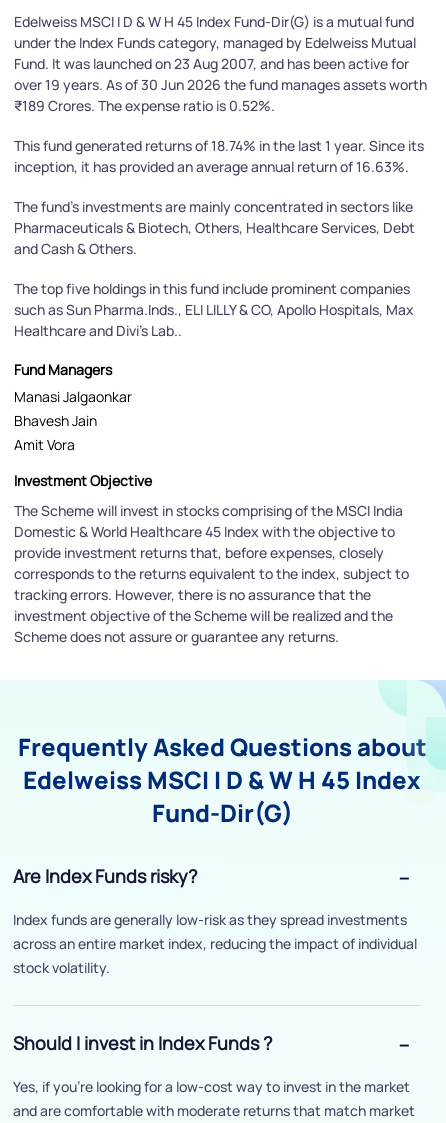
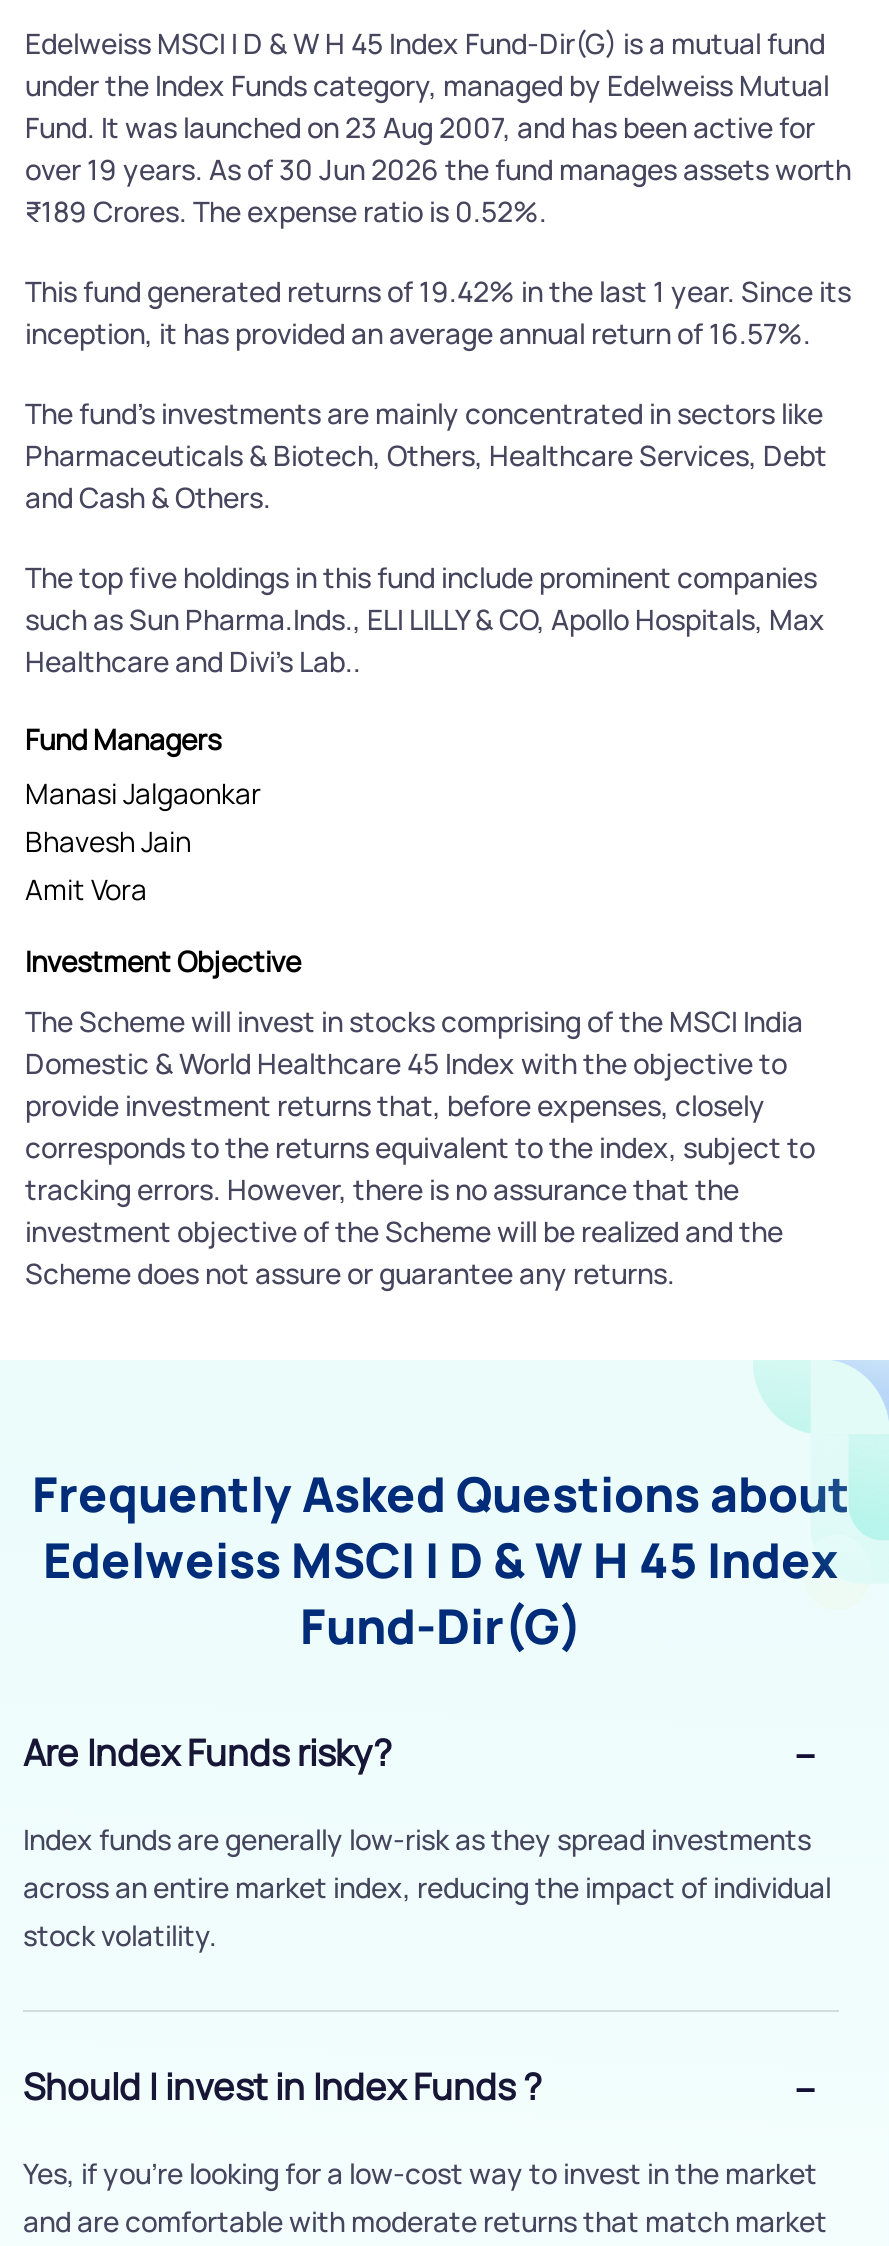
- This fund generated returns of 18.74% in the last 1 year. Since its
+ This fund generated returns of 19.42% in the last 1 year. Since its

- inception, it has provided an average annual return of 16.63%.
+ inception, it has provided an average annual return of 16.57%.
